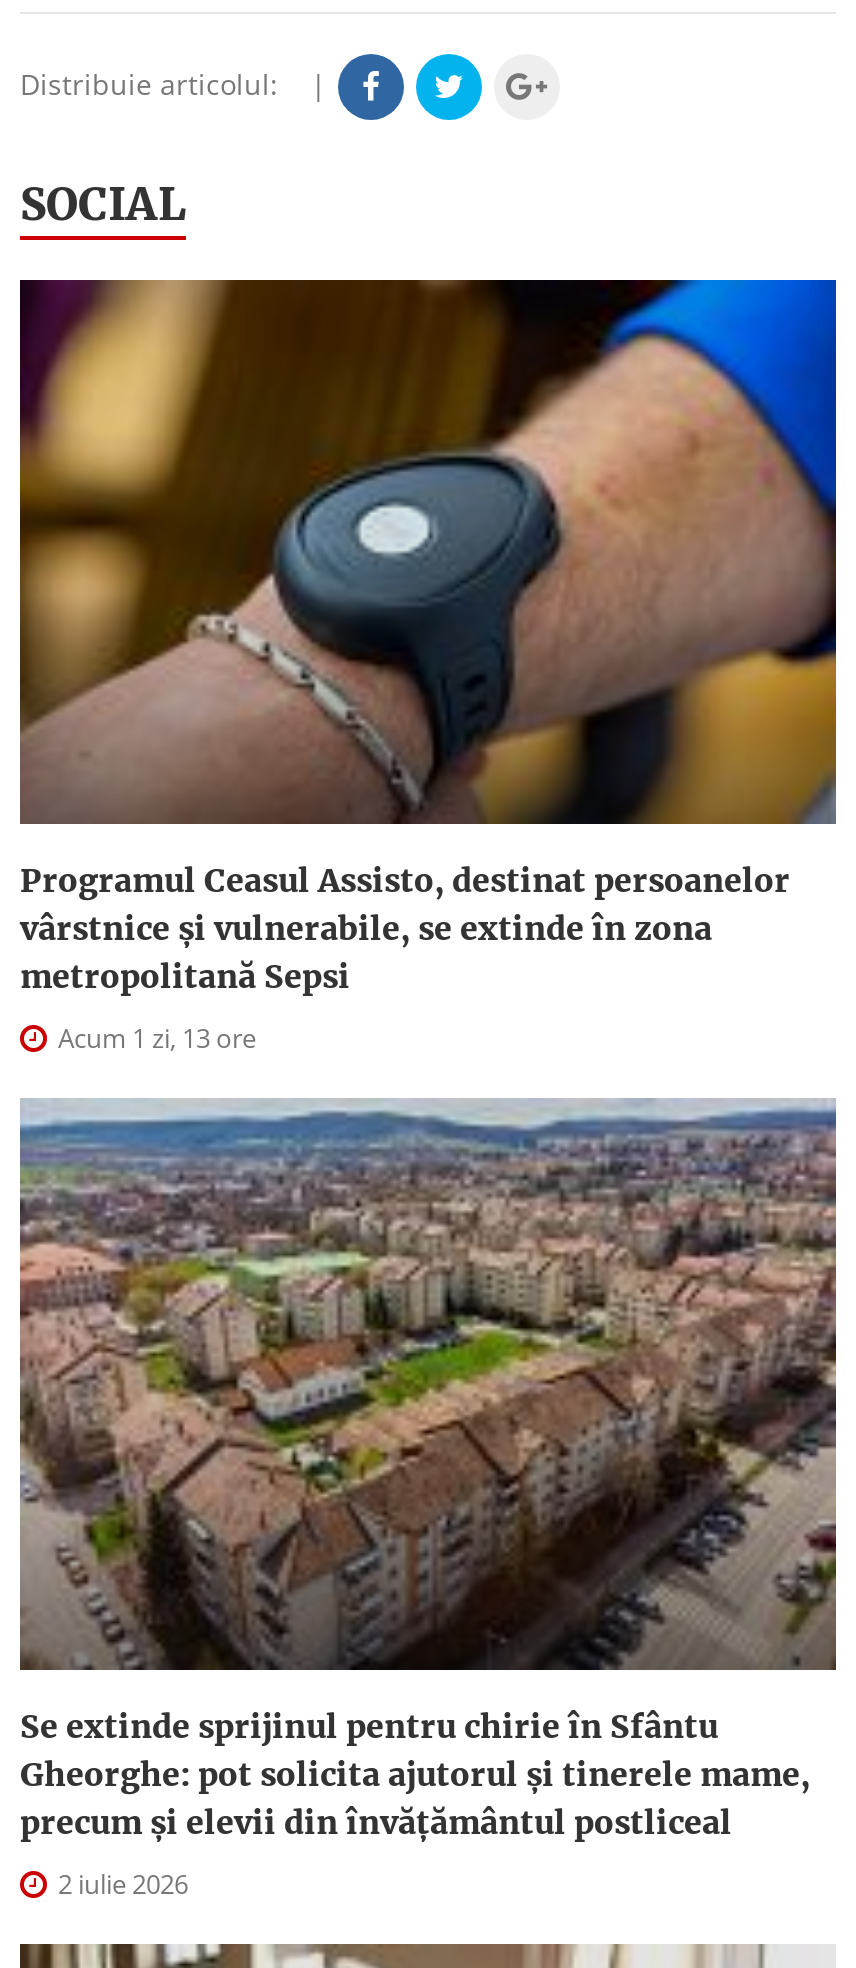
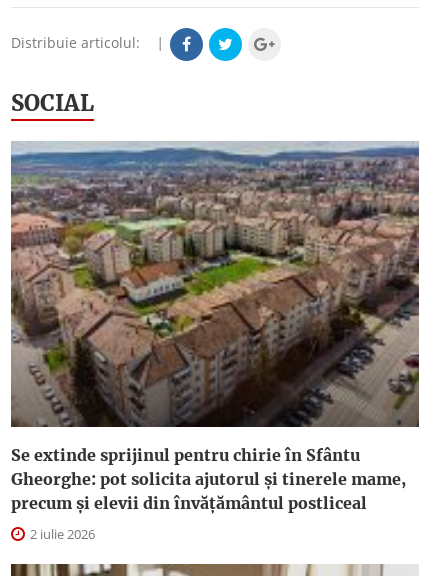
- [image]
- Programul Ceasul Assisto, destinat persoanelor
- vârstnice şi vulnerabile, se extinde în zona
- metropolitană Sepsi
- Acum 1 zi, 13 ore
